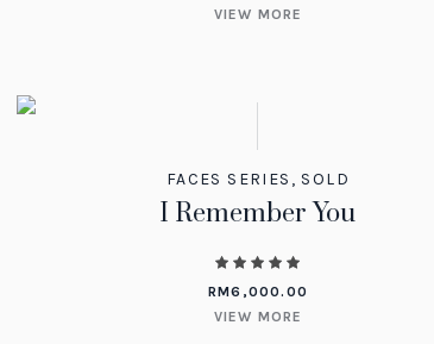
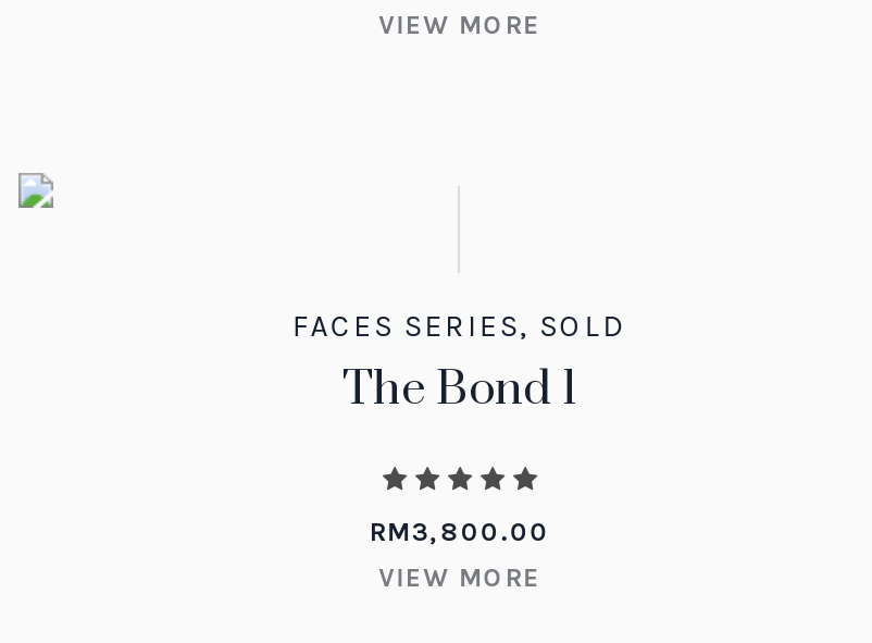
- I Remember You
+ The Bond 1

- RM 6,000.00
+ RM 3,800.00
